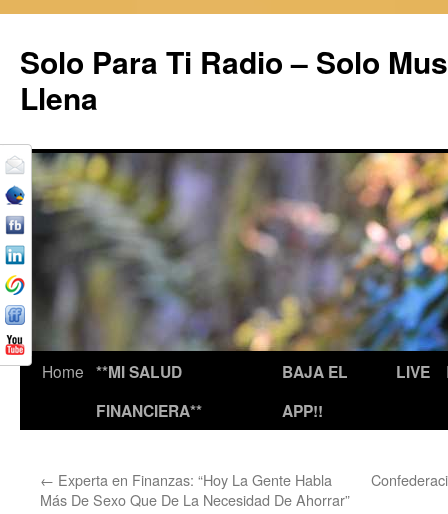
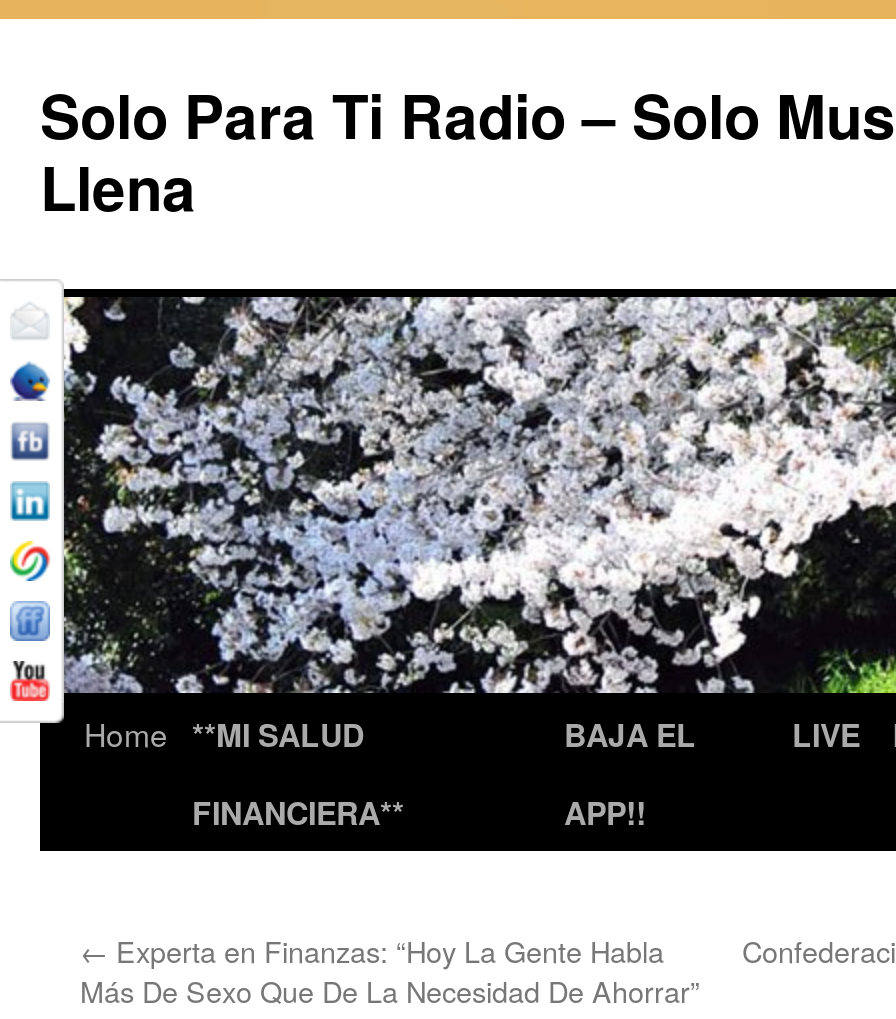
- [image]
+ [image]
